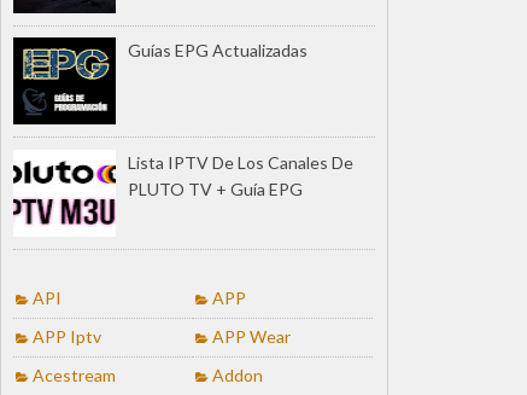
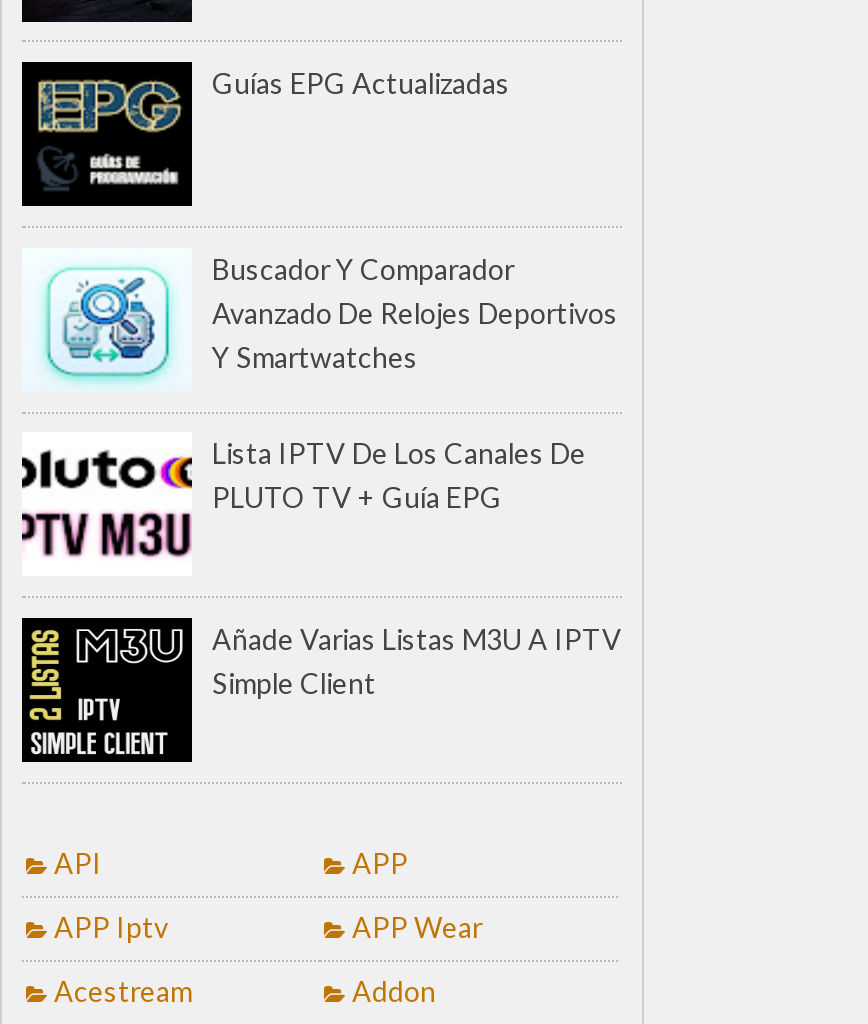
+ [image]
+ Buscador Y Comparador
+ Avanzado De Relojes Deportivos
+ Y Smartwatches

+ [image]
+ Añade Varias Listas M3U A IPTV
+ Simple Client
